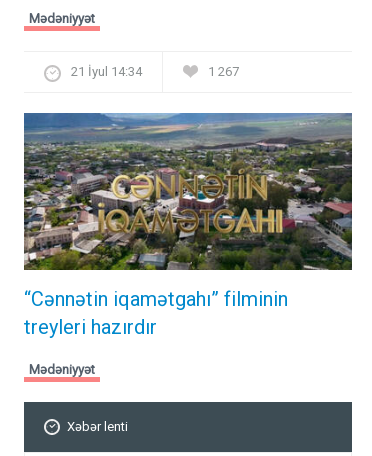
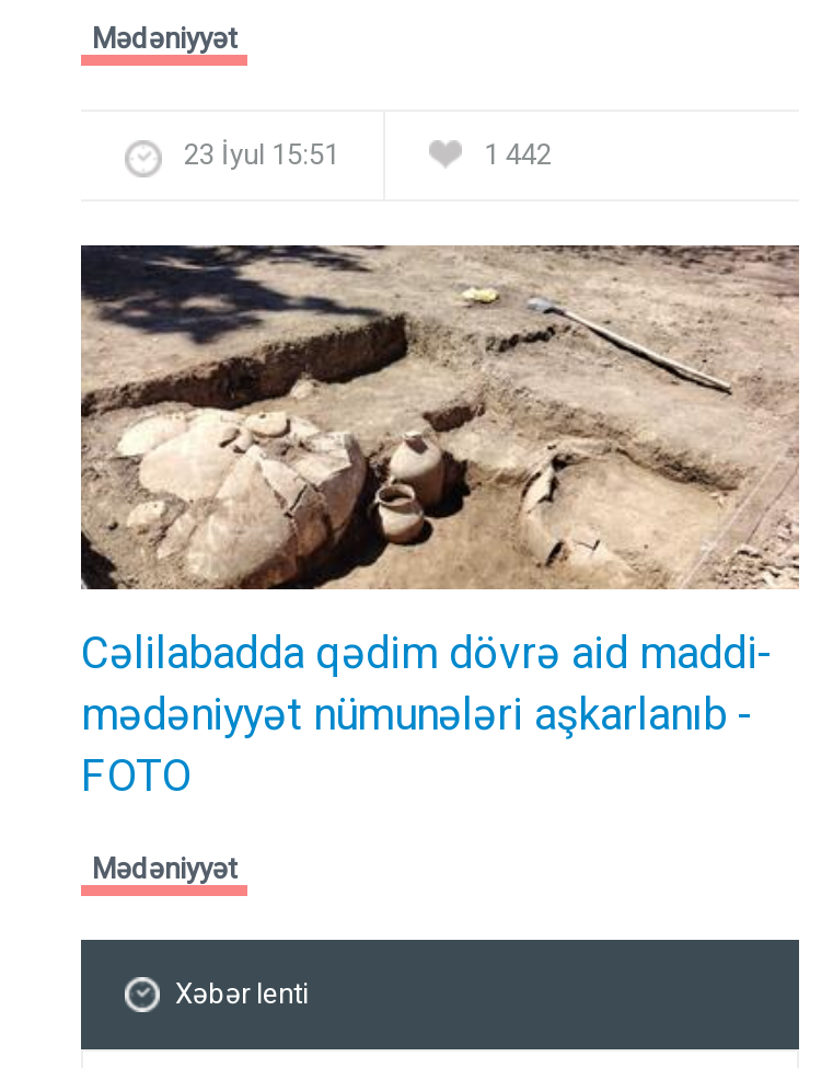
- 21 İyul 14:34
- 1 267
+ 23 İyul 15:51
+ 1 442

- [image]
- “Cənnətin iqamətgahı” filminin
- treyleri hazırdır
+ [image]
+ Cəlilabadda qədim dövrə aid maddi-
+ mədəniyyət nümunələri aşkarlanıb -
+ FOTO
